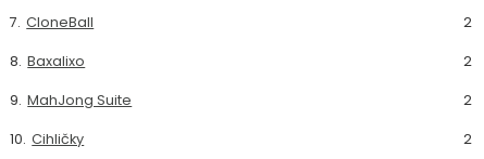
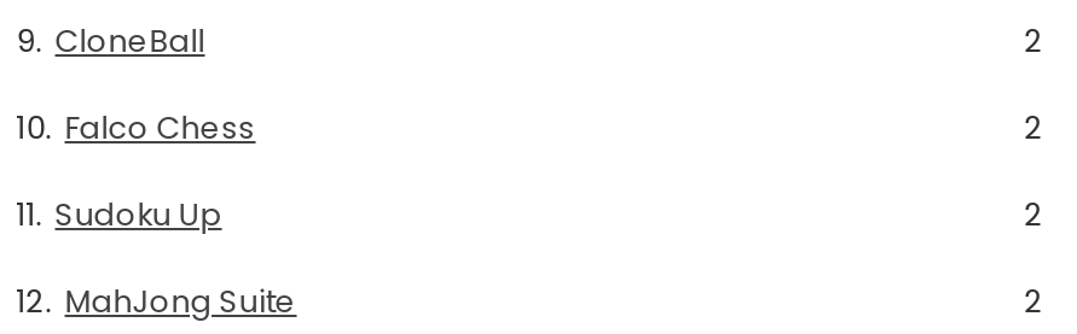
- 7. CloneBall
+ 9. CloneBall

- 8. Baxalixo
+ 10. Falco Chess

- 9. MahJong Suite
+ 11. Sudoku Up

- 10. Cihličky
+ 12. MahJong Suite
